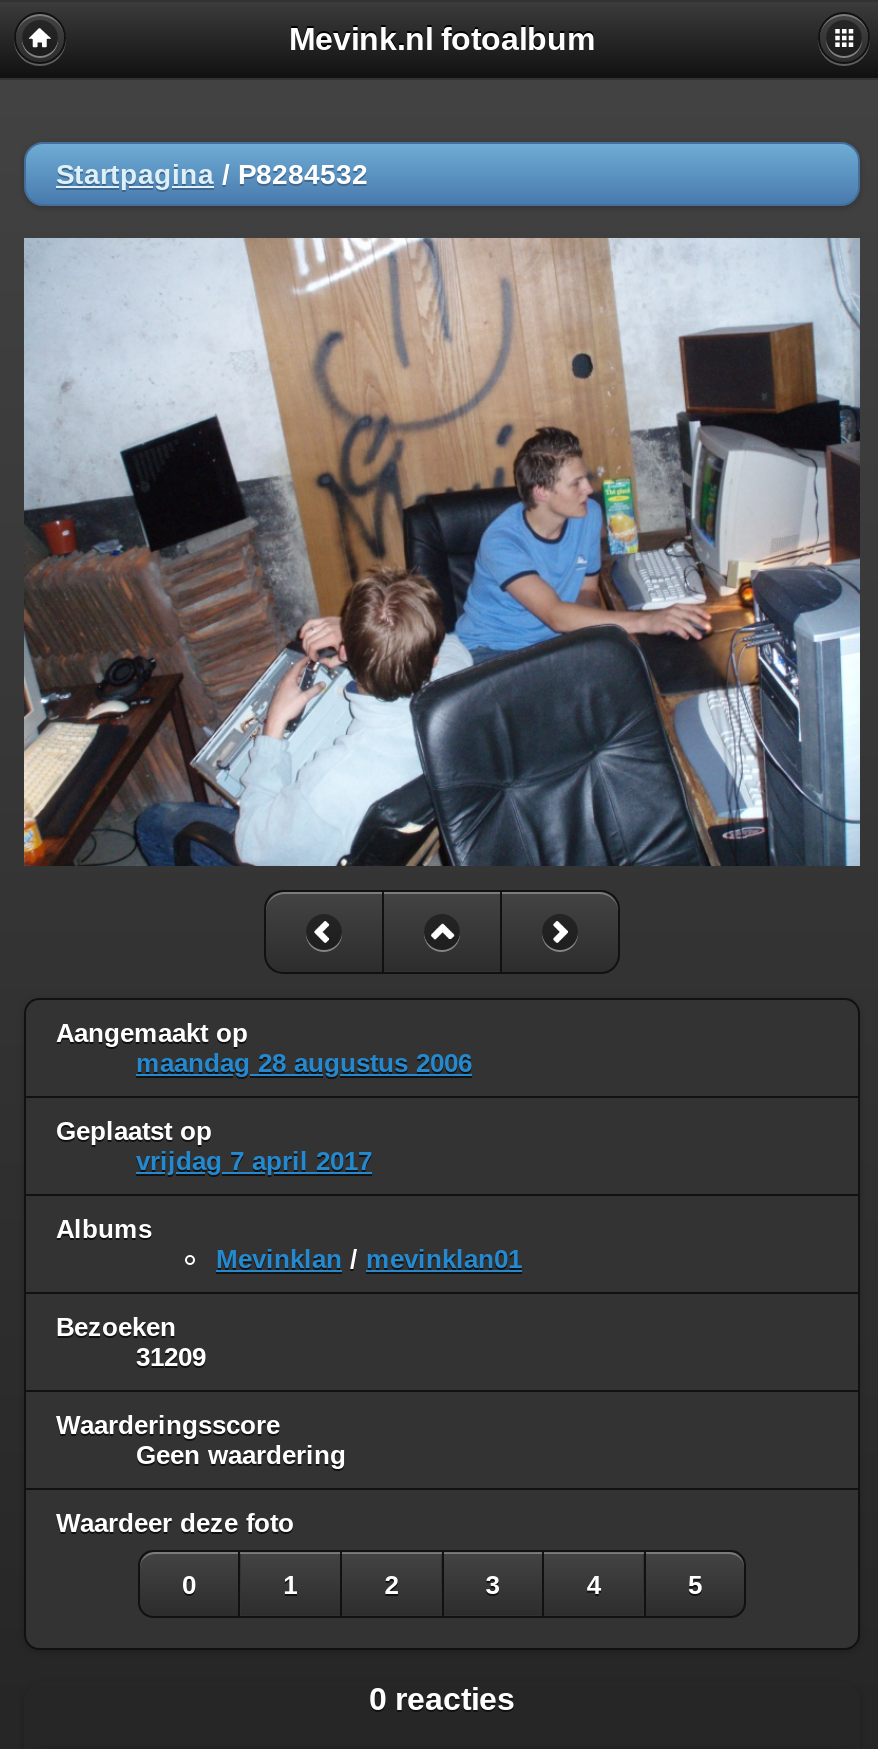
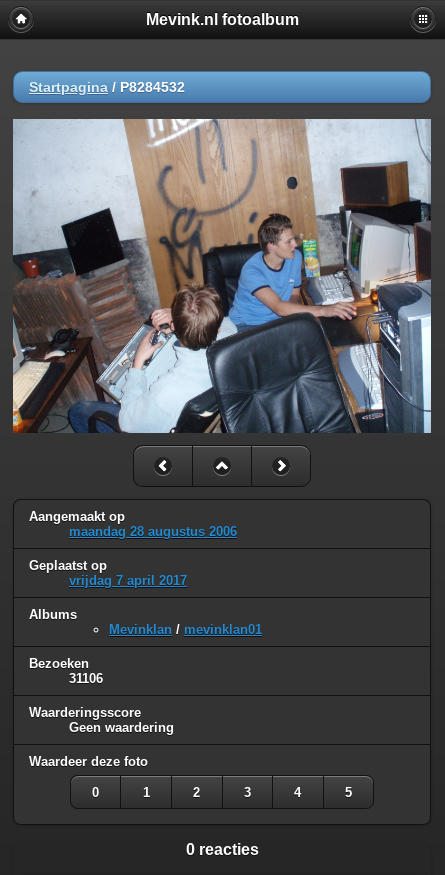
- 31209
+ 31106
